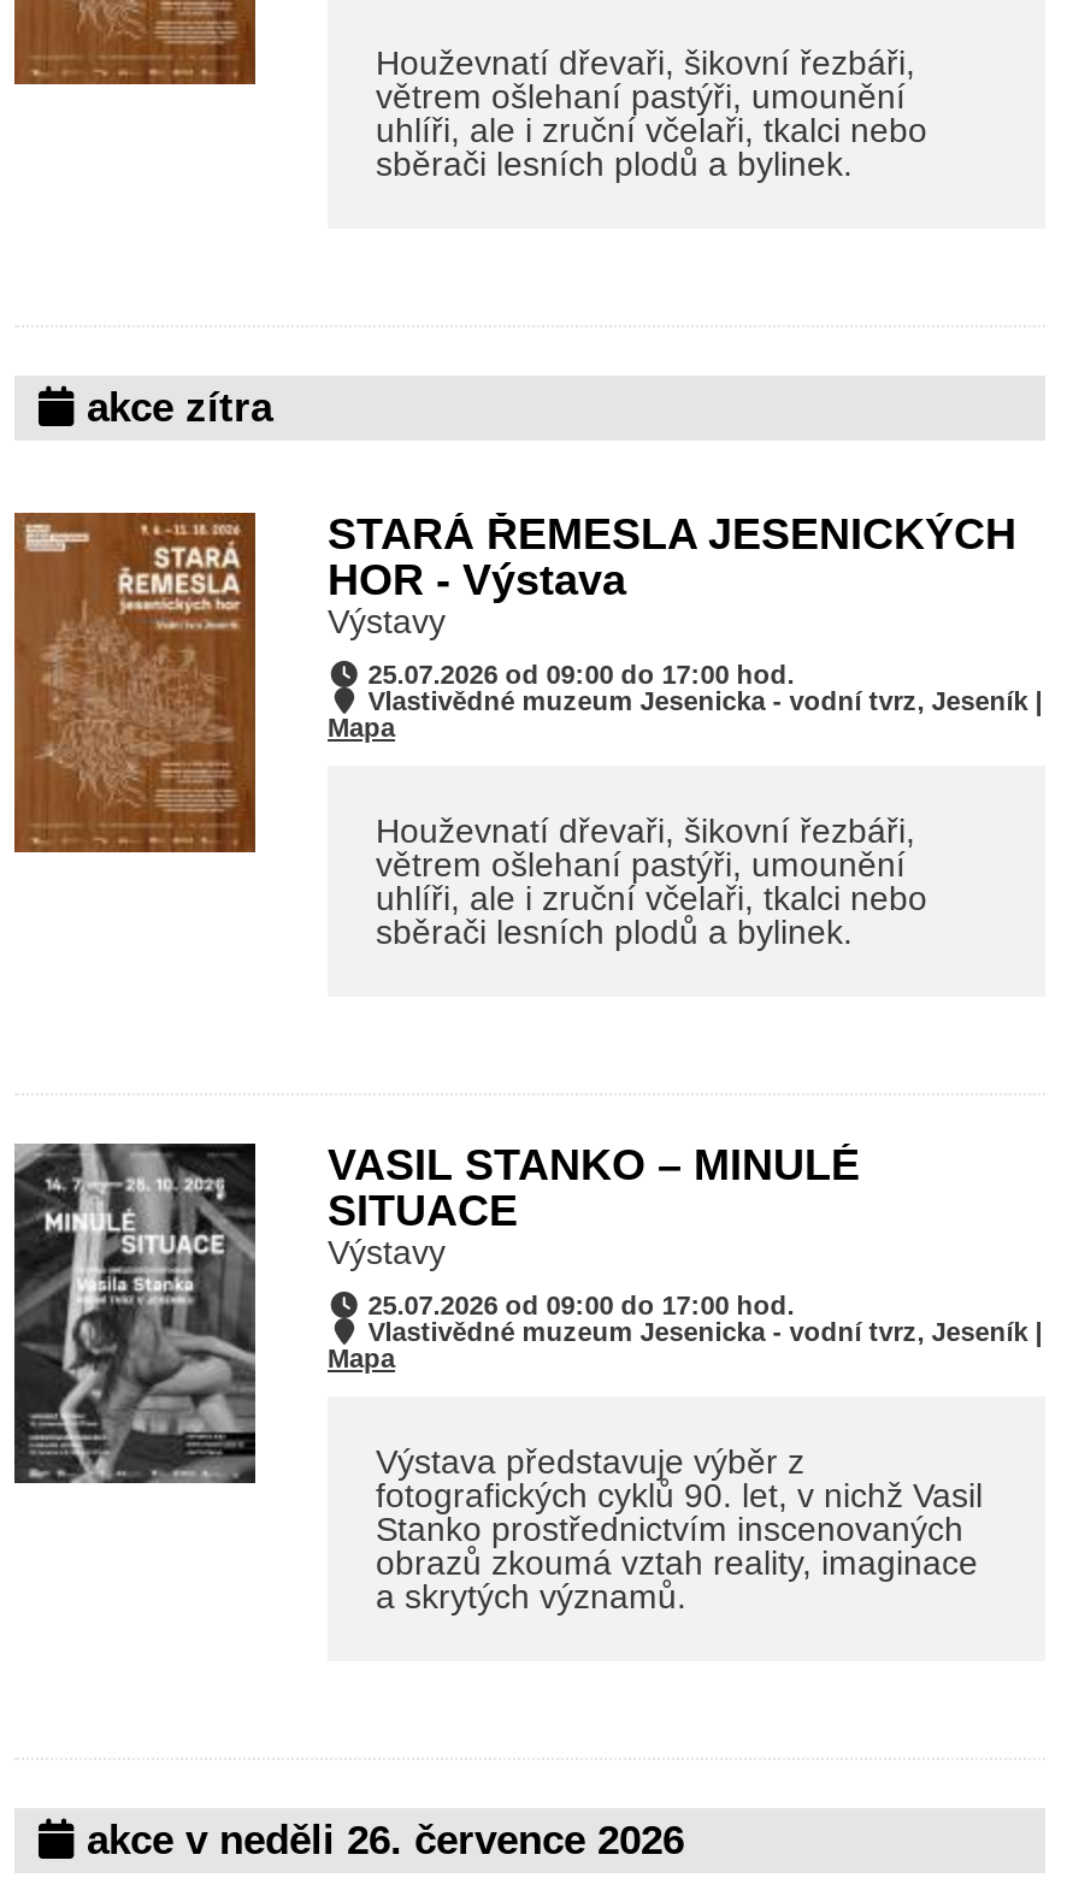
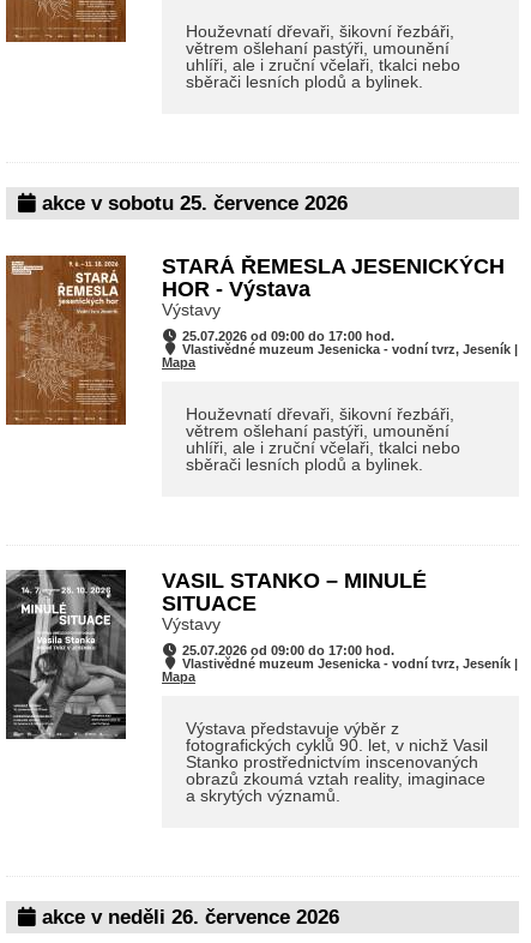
- akce zítra
+ akce v sobotu 25. července 2026
